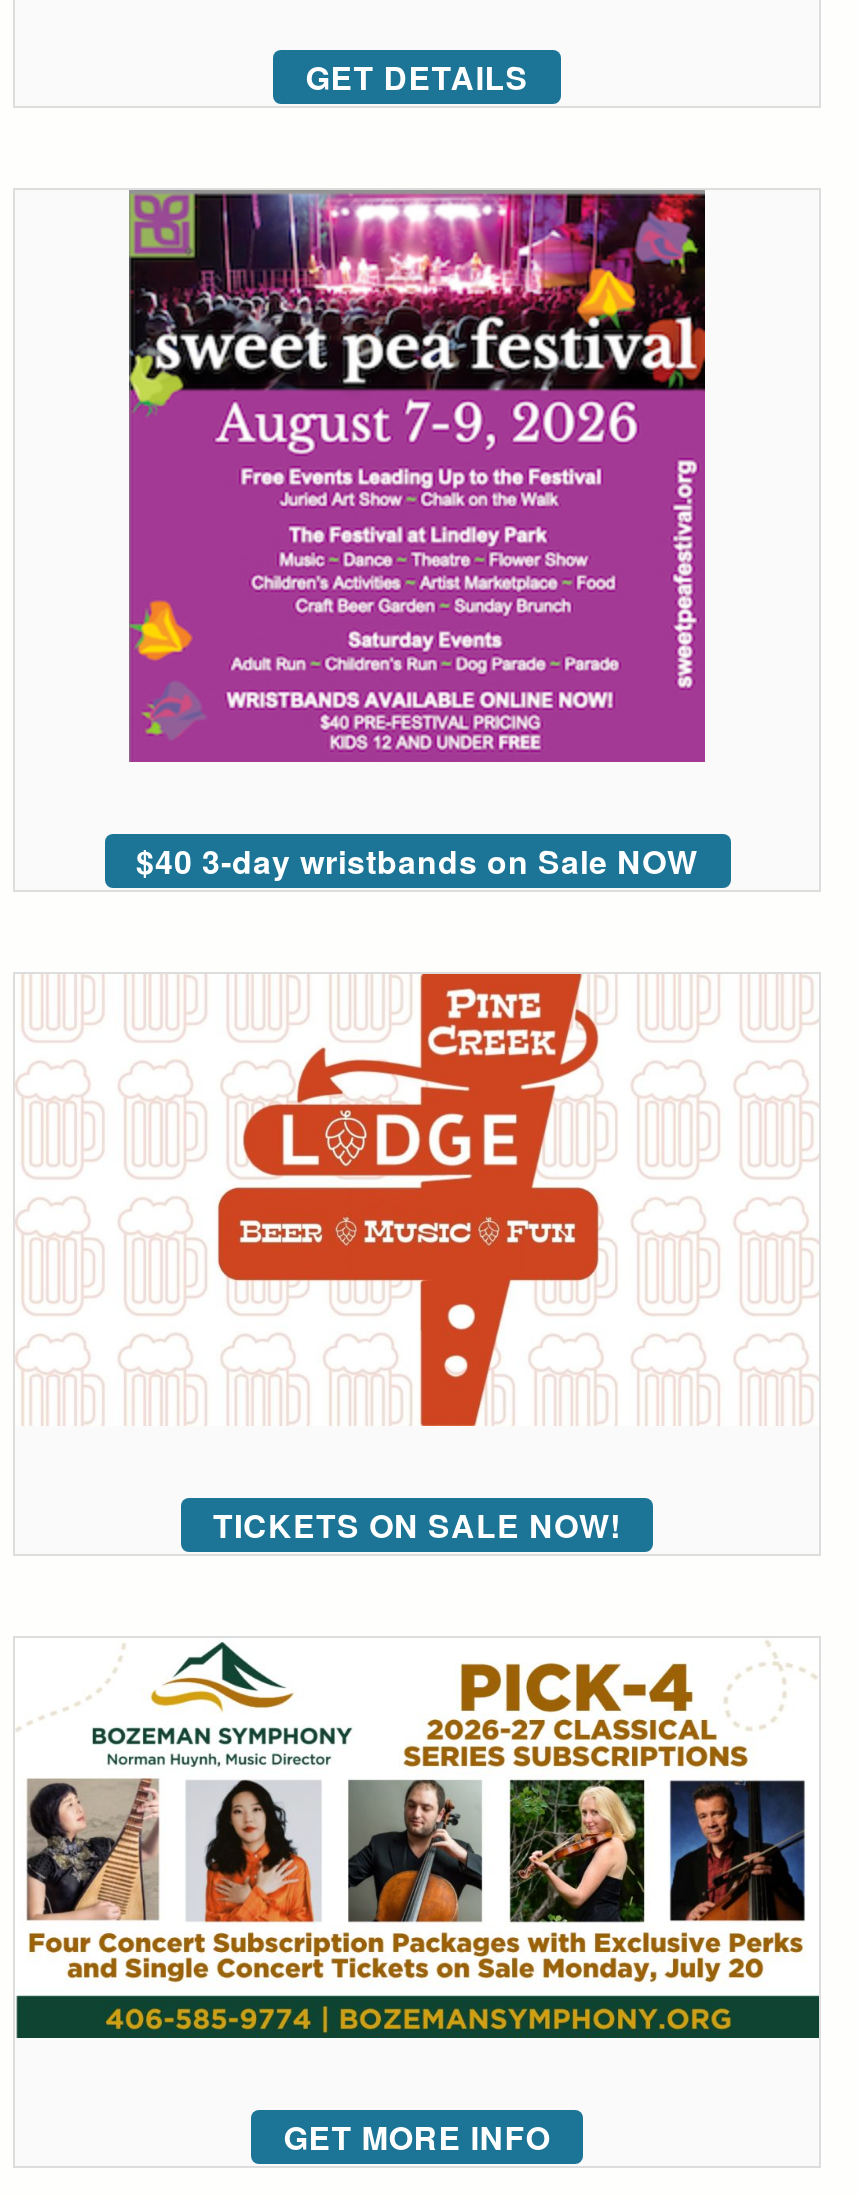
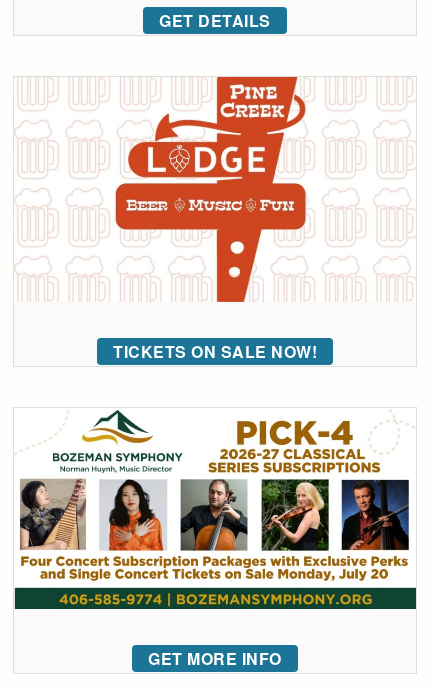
- [image]
- $40 3-day wristbands on Sale NOW
